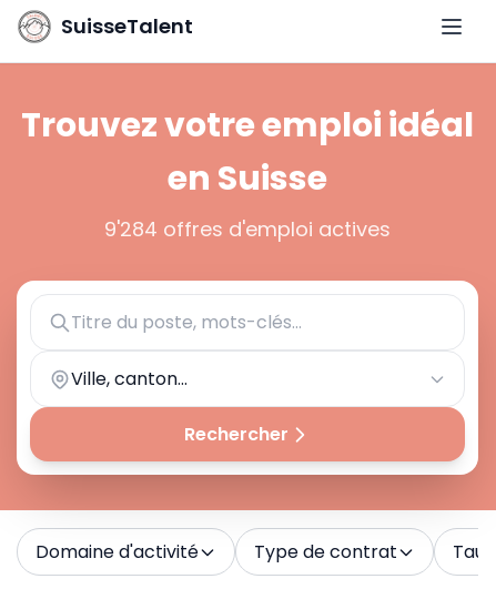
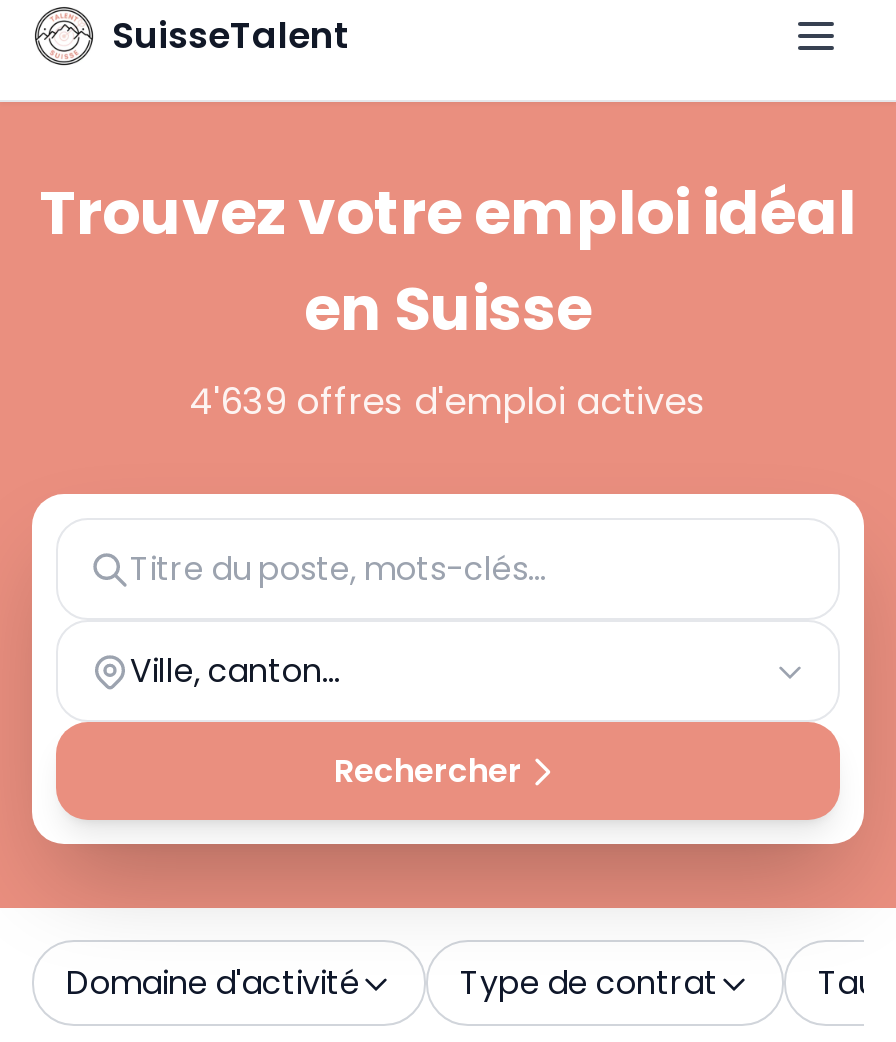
- 9'284 offres d'emploi actives
+ 4'639 offres d'emploi actives
